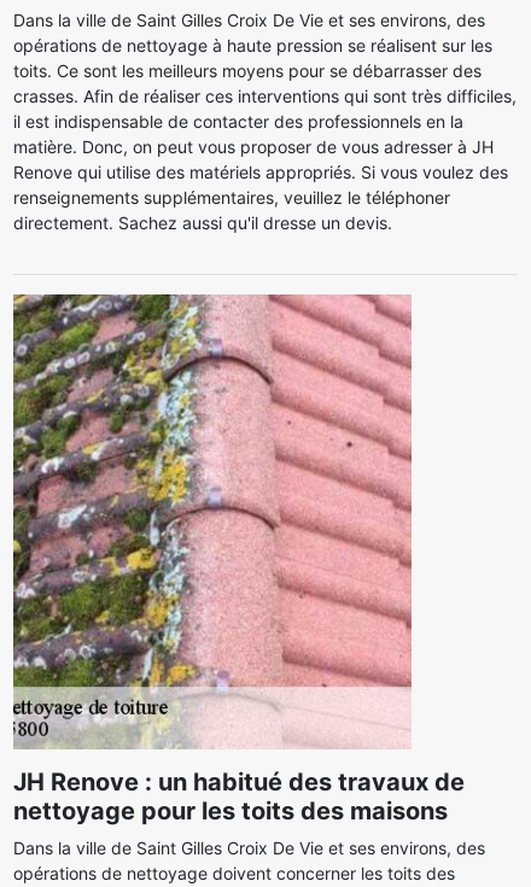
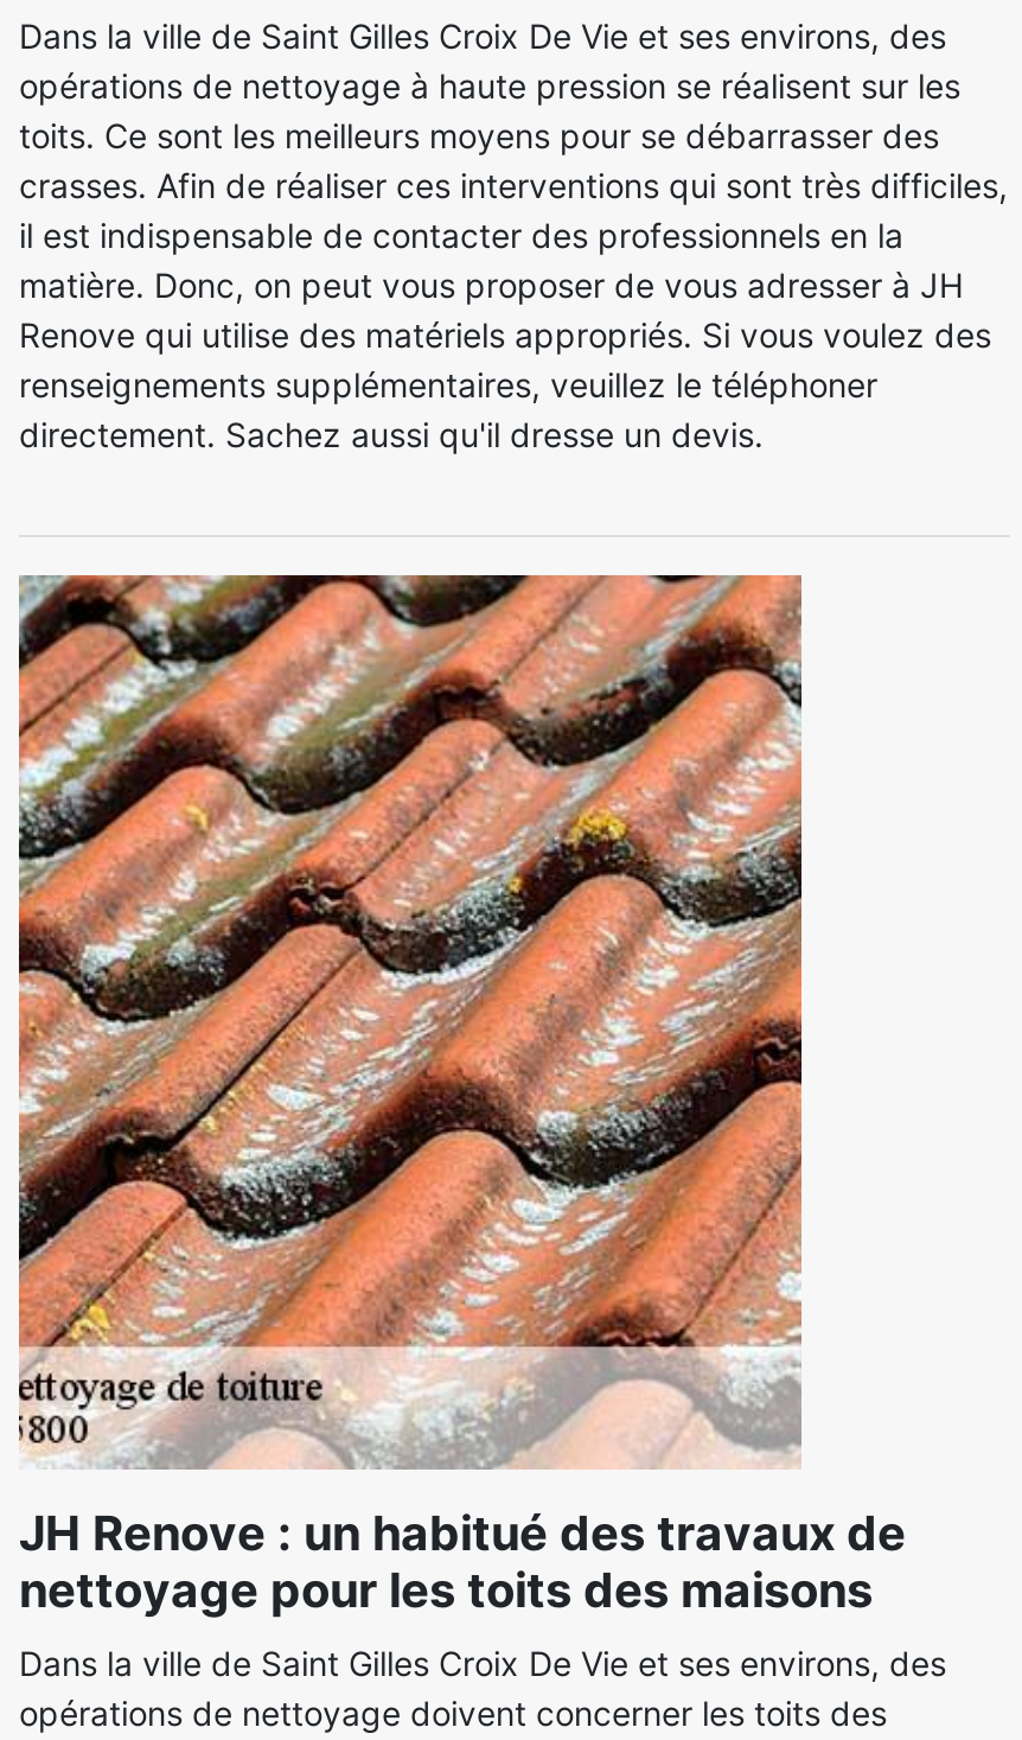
- [image]
+ [image]
